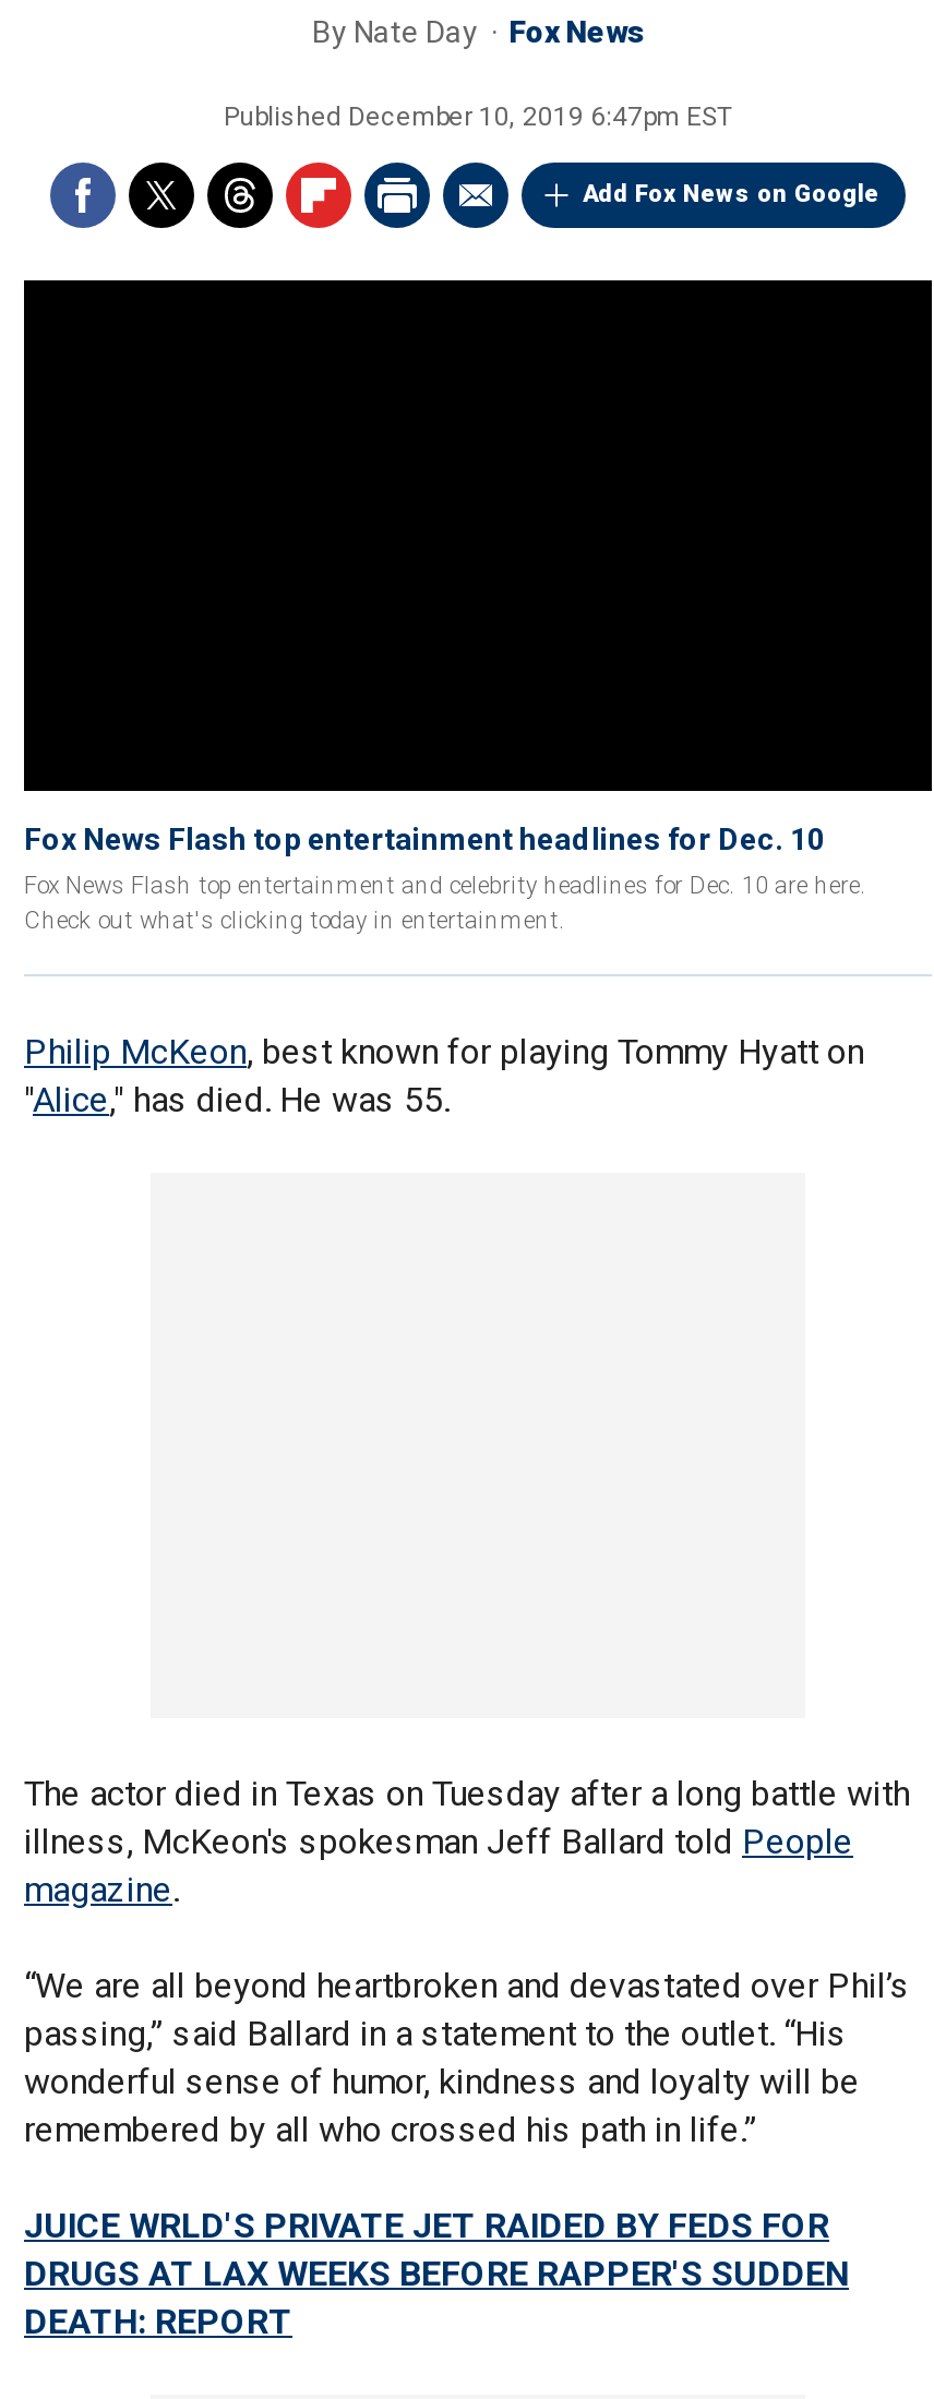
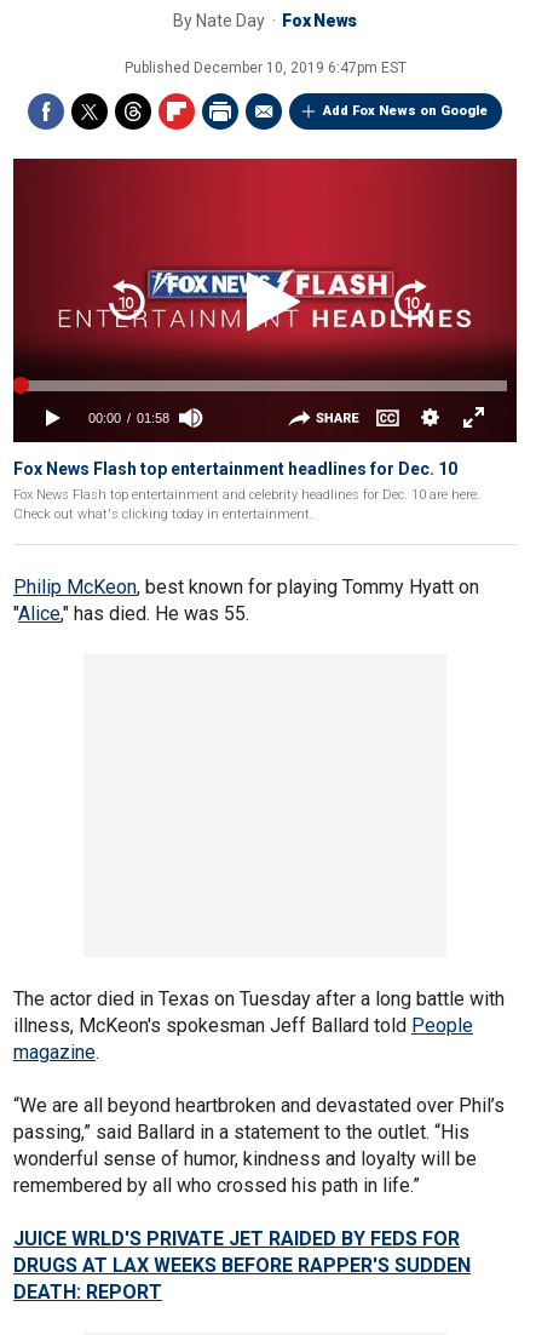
+ [image]
